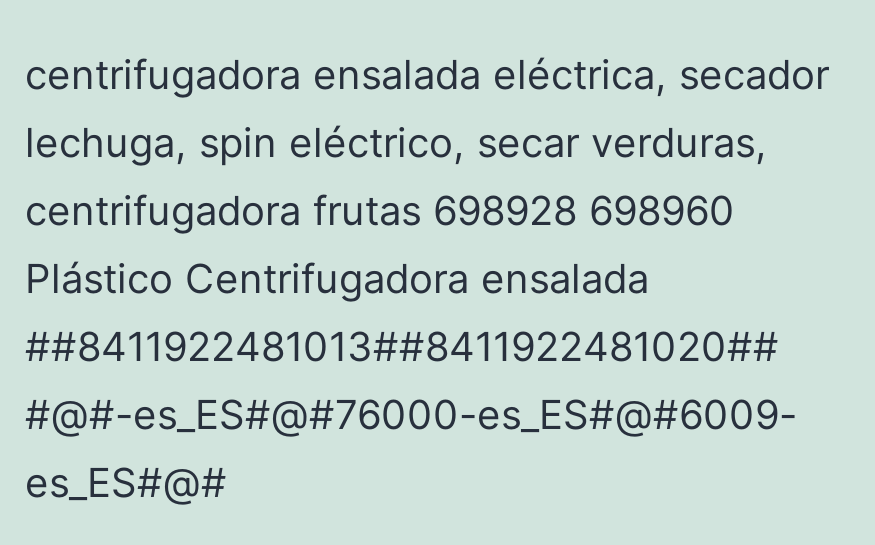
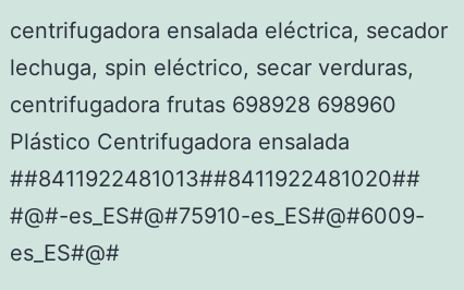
- #@#-es_ES#@#76000-es_ES#@#6009-
+ #@#-es_ES#@#75910-es_ES#@#6009-
